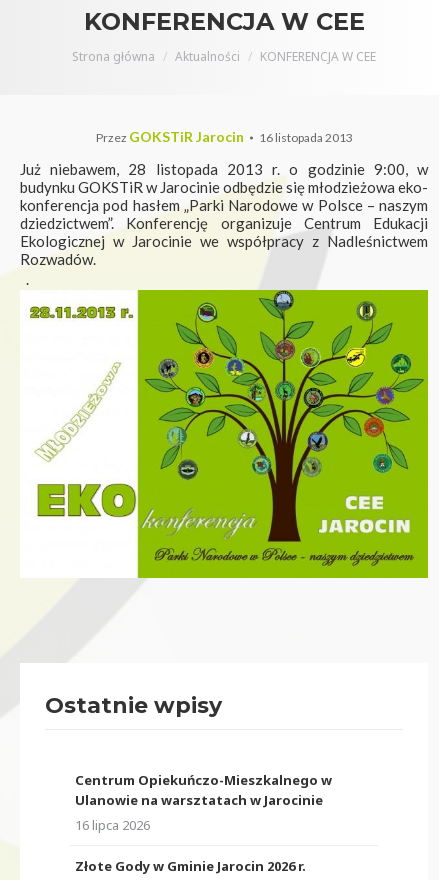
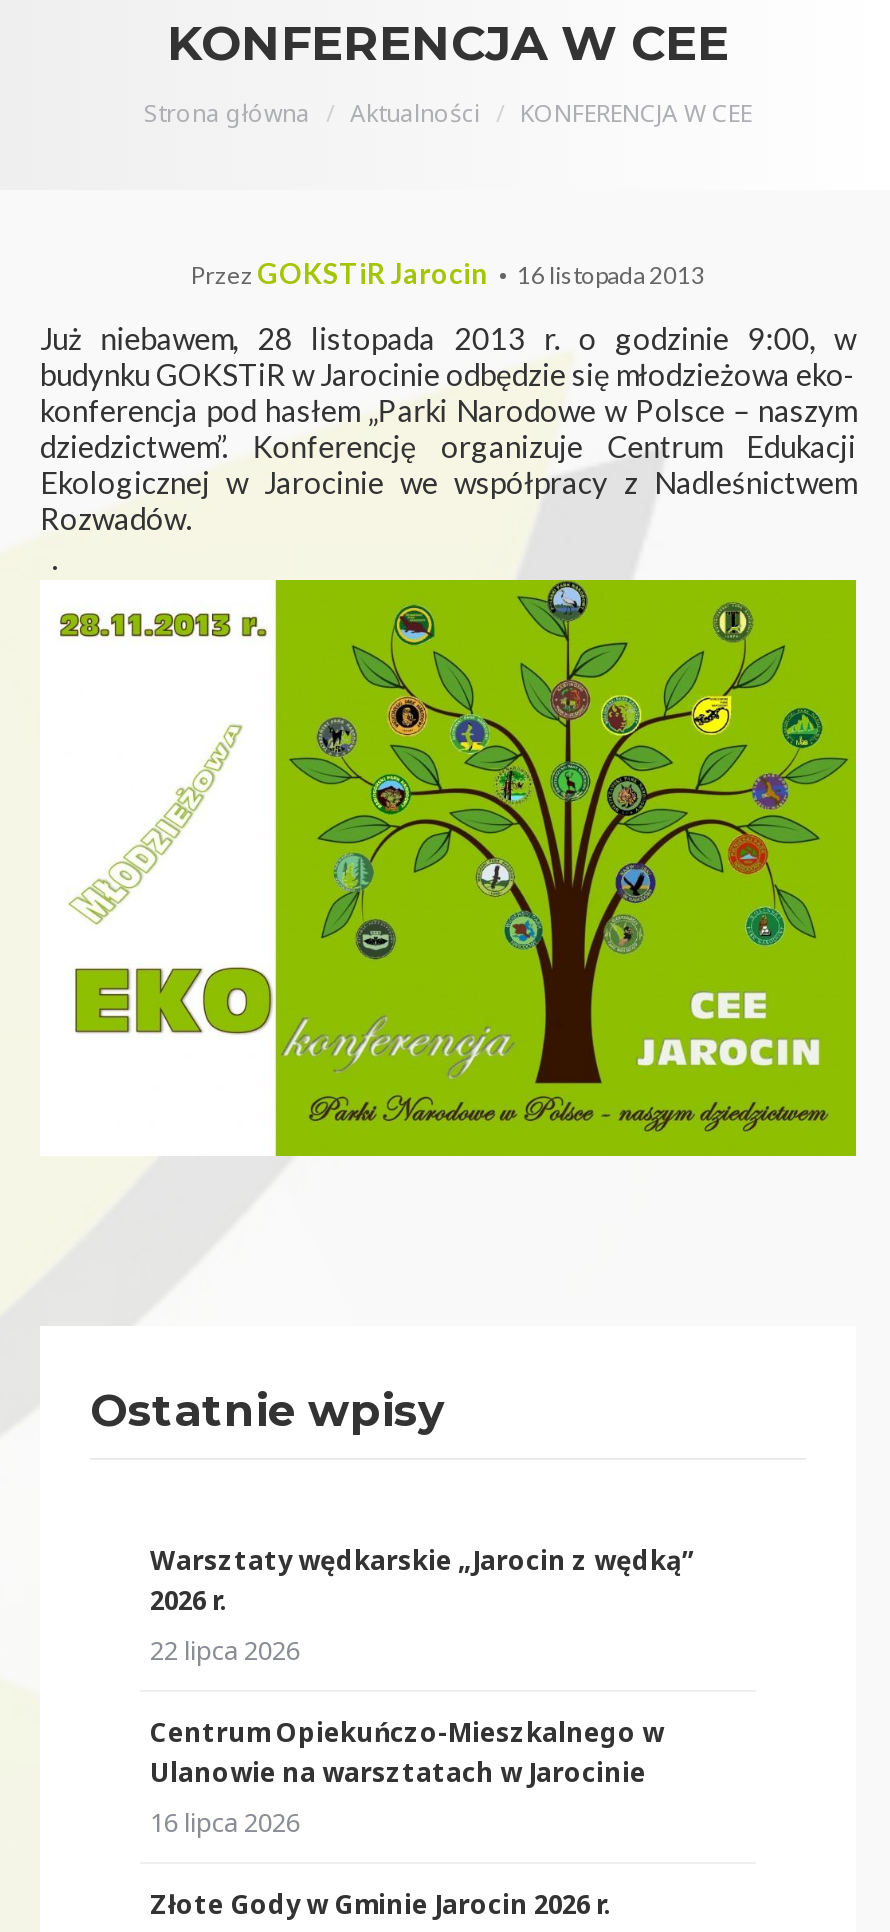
+ Warsztaty wędkarskie „Jarocin z wędką”
+ 2026 r.
+ 22 lipca 2026
